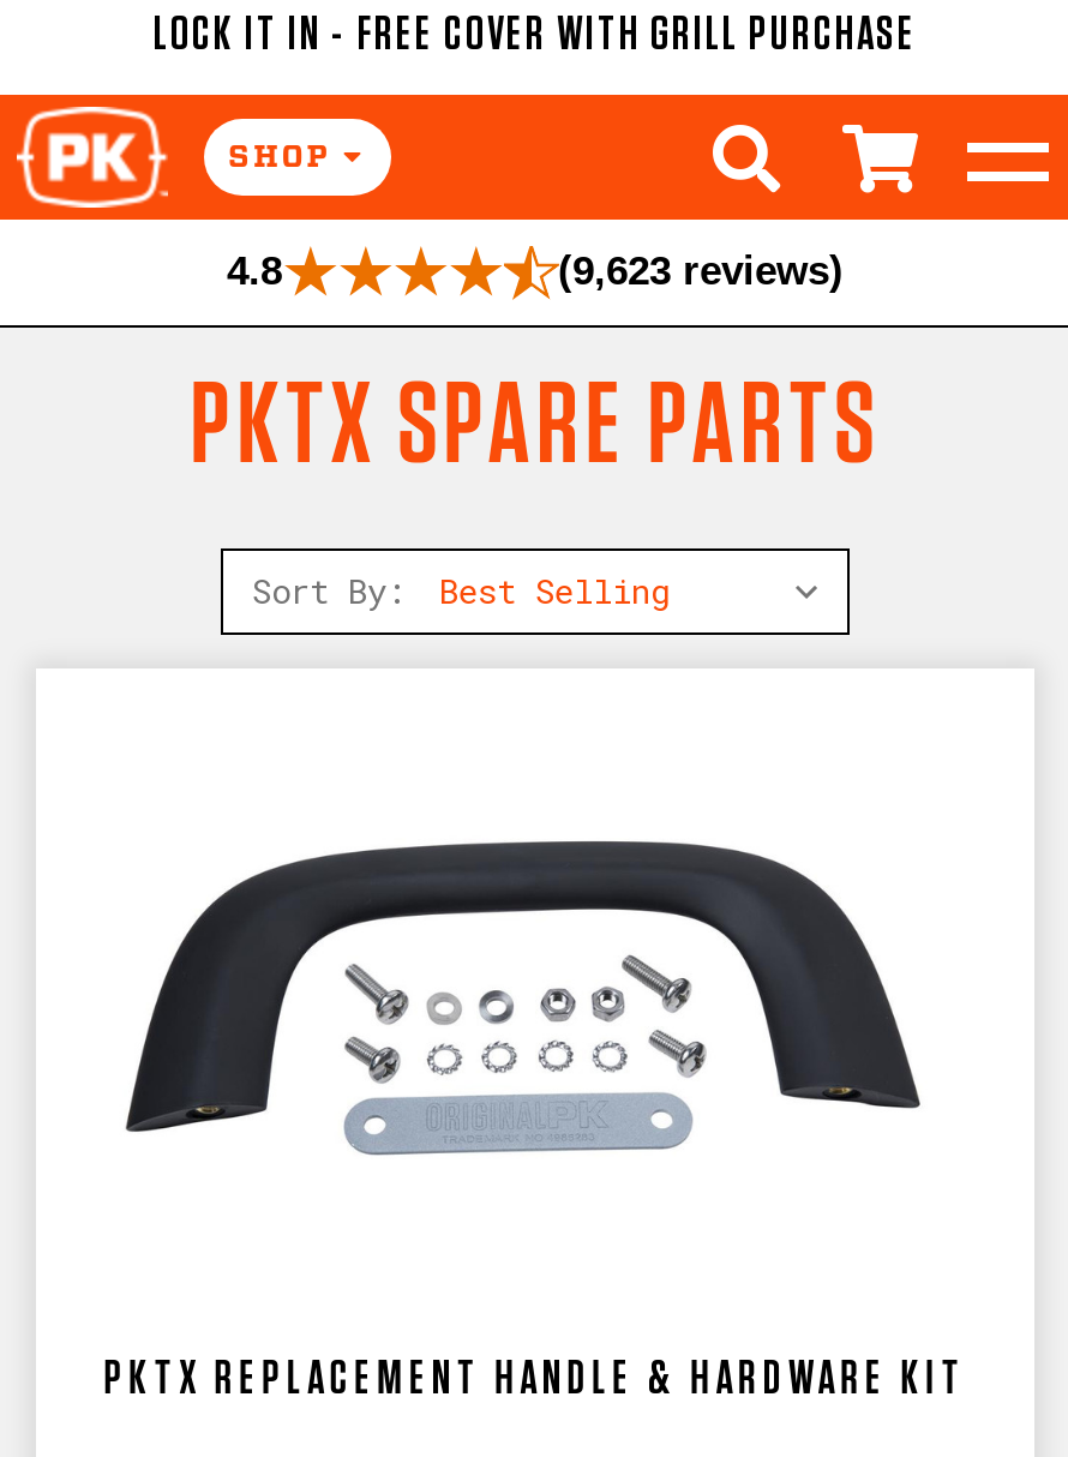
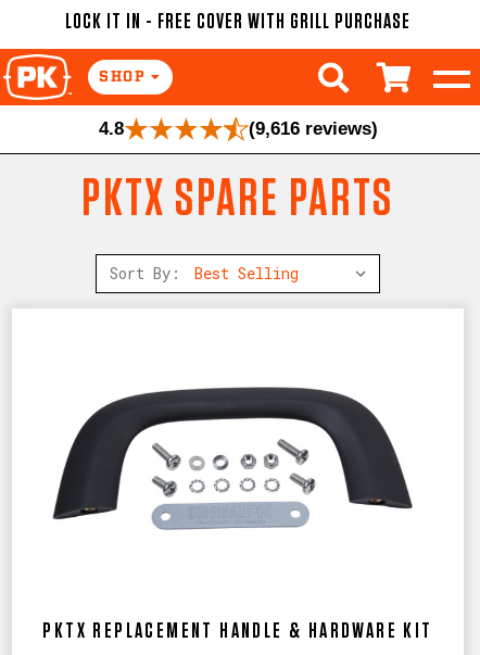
- (9,623 reviews)
+ (9,616 reviews)
